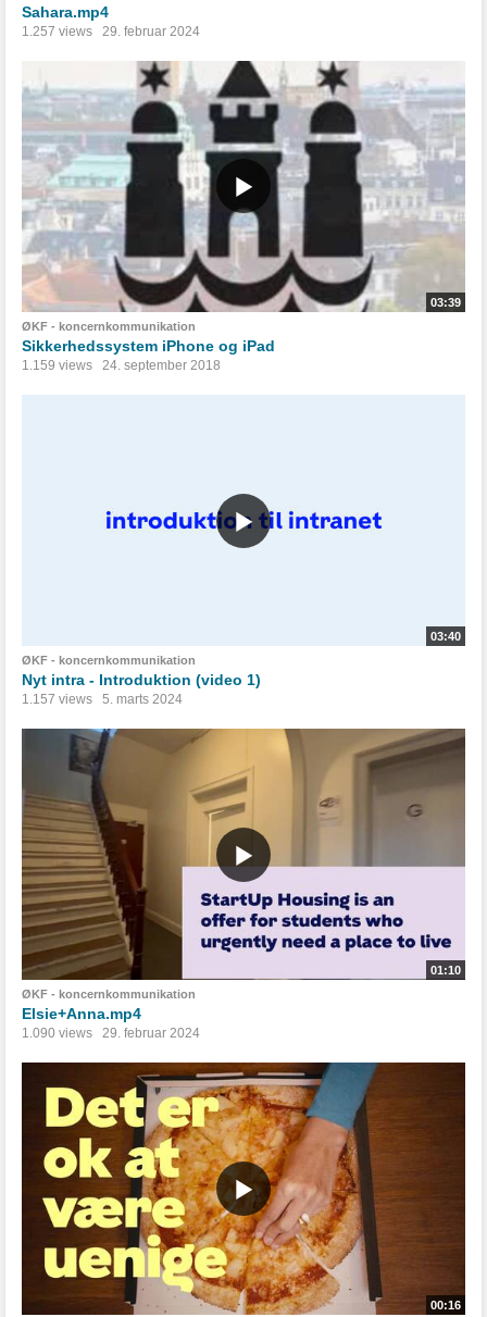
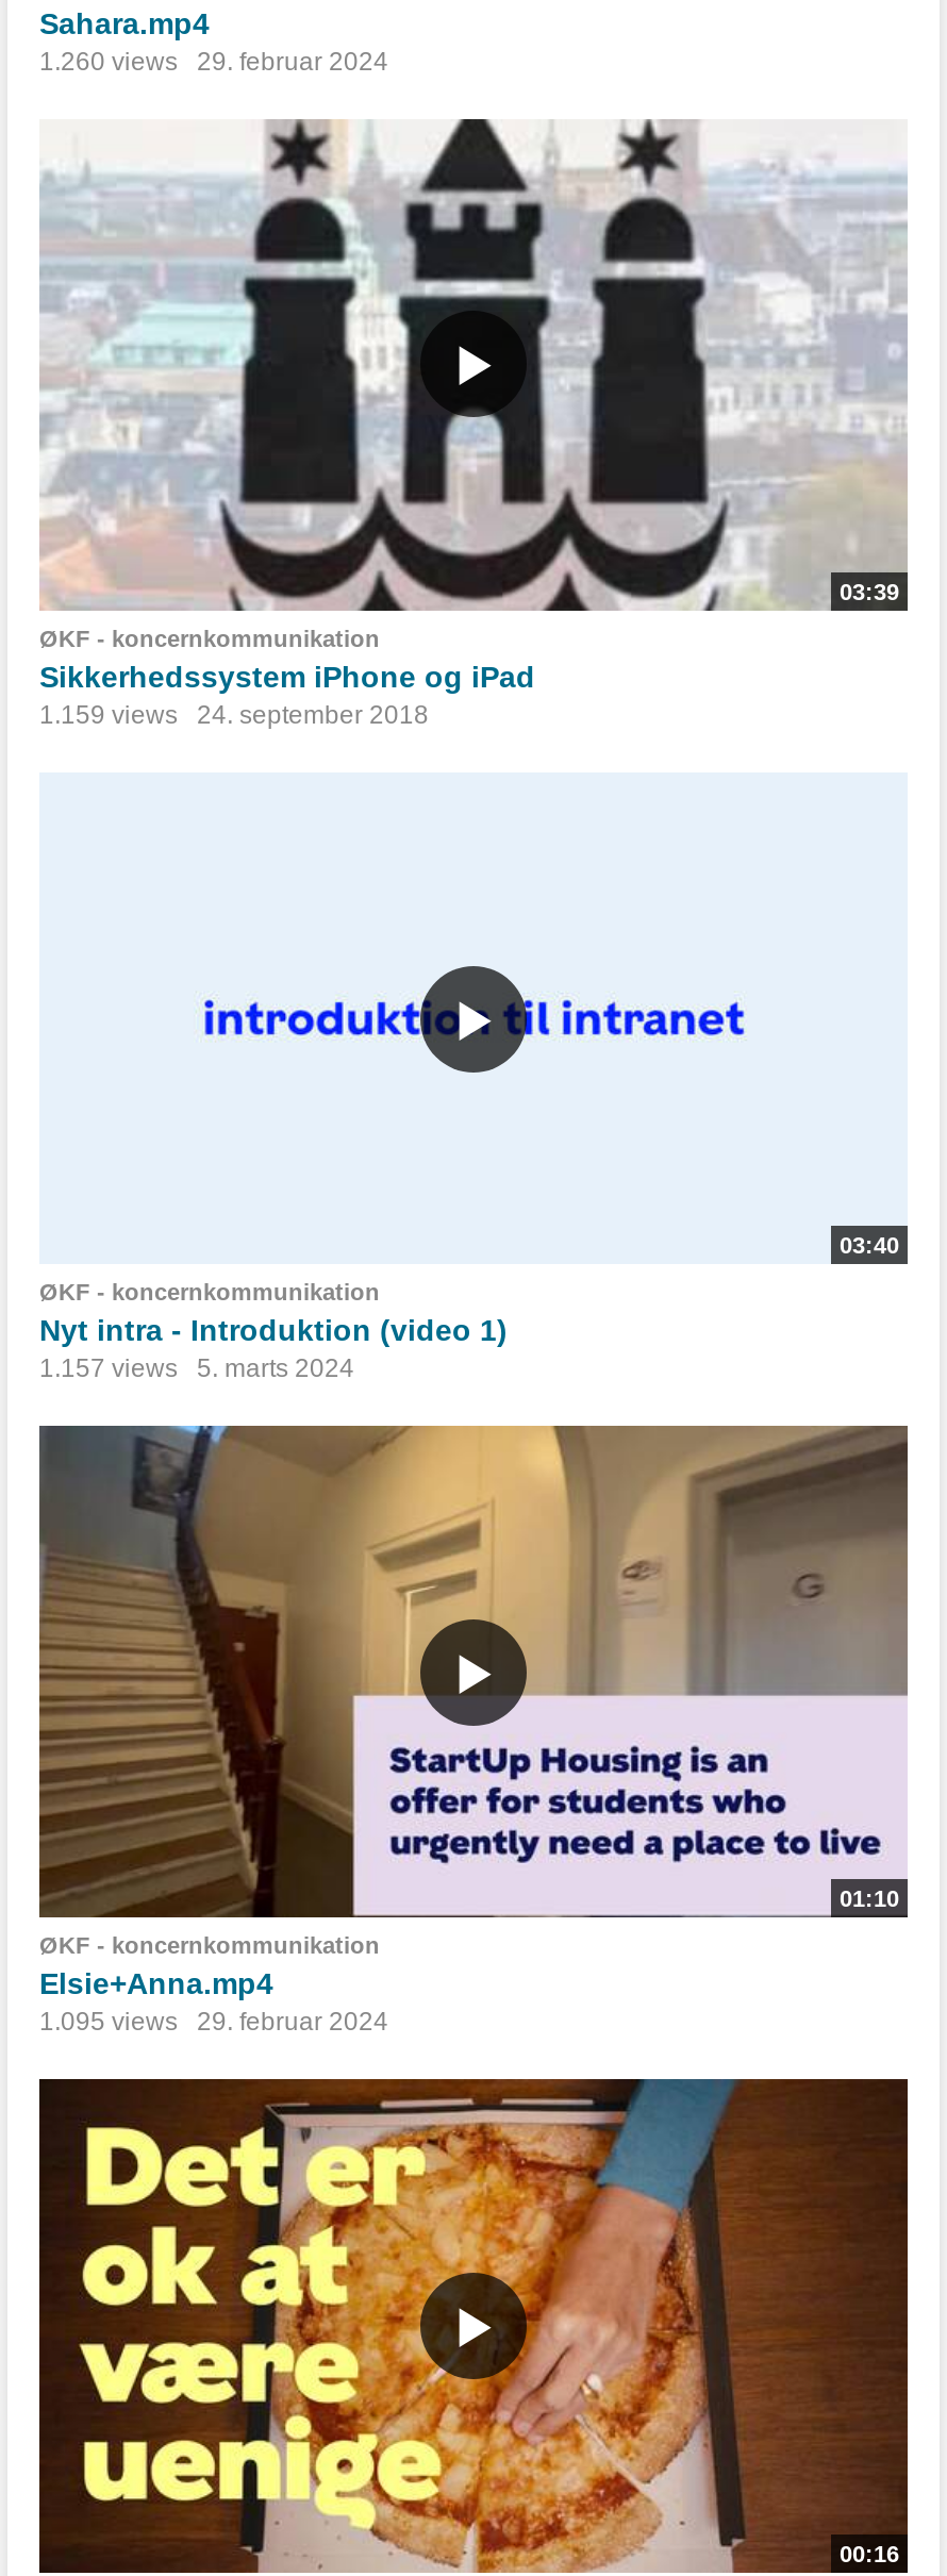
- 1.257 views 29. februar 2024
+ 1.260 views 29. februar 2024

- 1.090 views 29. februar 2024
+ 1.095 views 29. februar 2024
